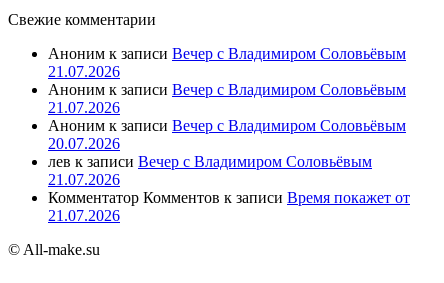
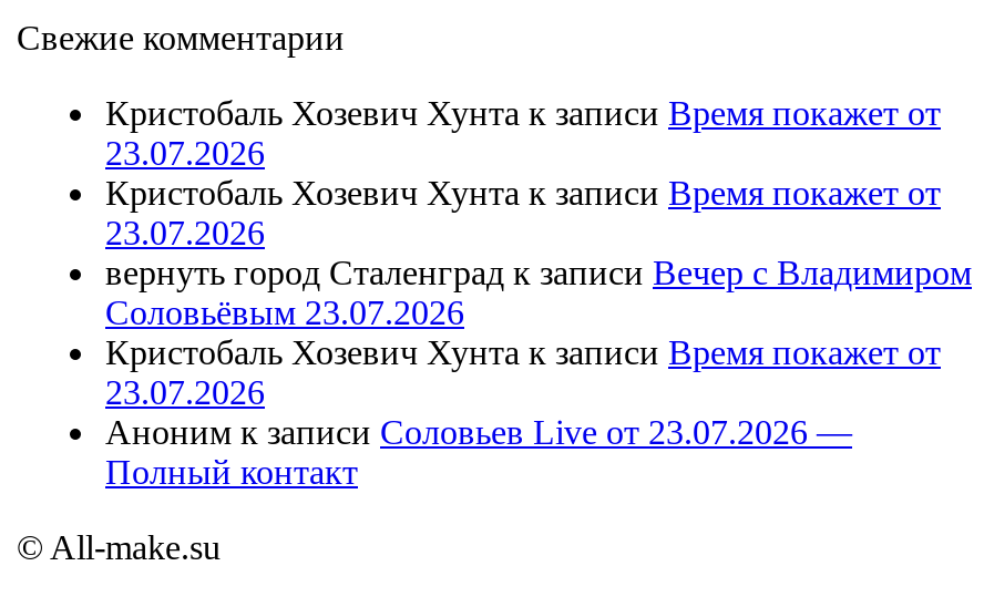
- Аноним к записи Вечер с Владимиром Соловьёвым
- 21.07.2026
- Аноним к записи Вечер с Владимиром Соловьёвым
- 21.07.2026
- Аноним к записи Вечер с Владимиром Соловьёвым
- 20.07.2026
- лев к записи Вечер с Владимиром Соловьёвым
- 21.07.2026
- Комментатор Комментов к записи Время покажет от
- 21.07.2026
+ Кристобаль Хозевич Хунта к записи Время покажет от
+ 23.07.2026
+ Кристобаль Хозевич Хунта к записи Время покажет от
+ 23.07.2026
+ вернуть город Сталенград к записи Вечер с Владимиром
+ Соловьёвым 23.07.2026
+ Кристобаль Хозевич Хунта к записи Время покажет от
+ 23.07.2026
+ Аноним к записи Соловьев Live от 23.07.2026 —
+ Полный контакт
